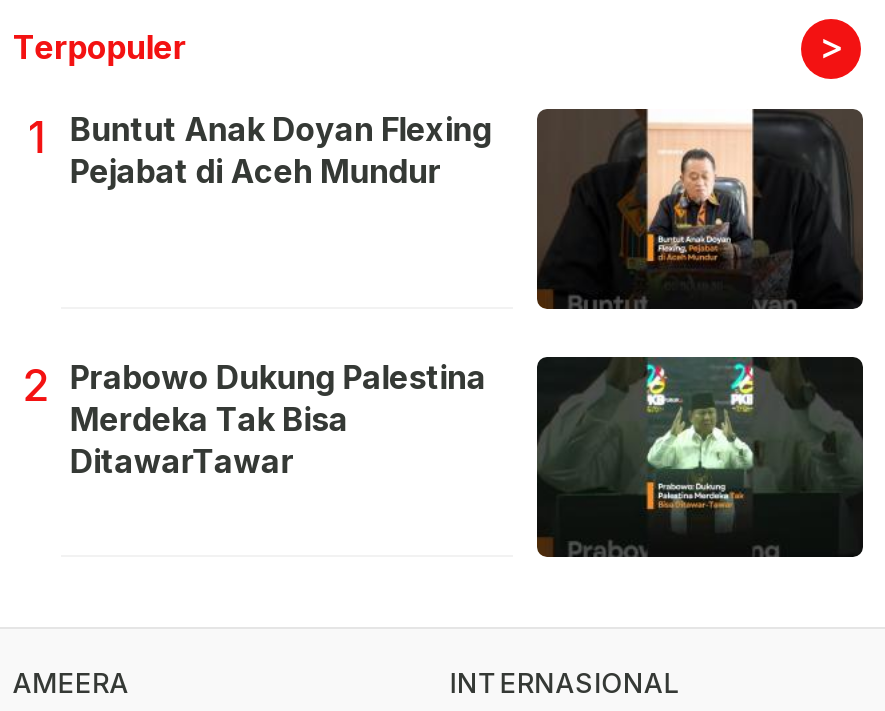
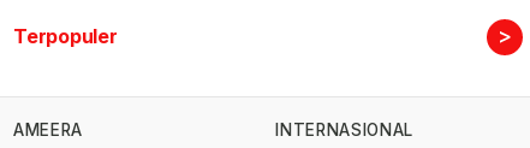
- [image]
- 1
- Buntut Anak Doyan Flexing
- Pejabat di Aceh Mundur

- [image]
- 2 Prabowo Dukung Palestina
- Merdeka Tak Bisa
- DitawarTawar
